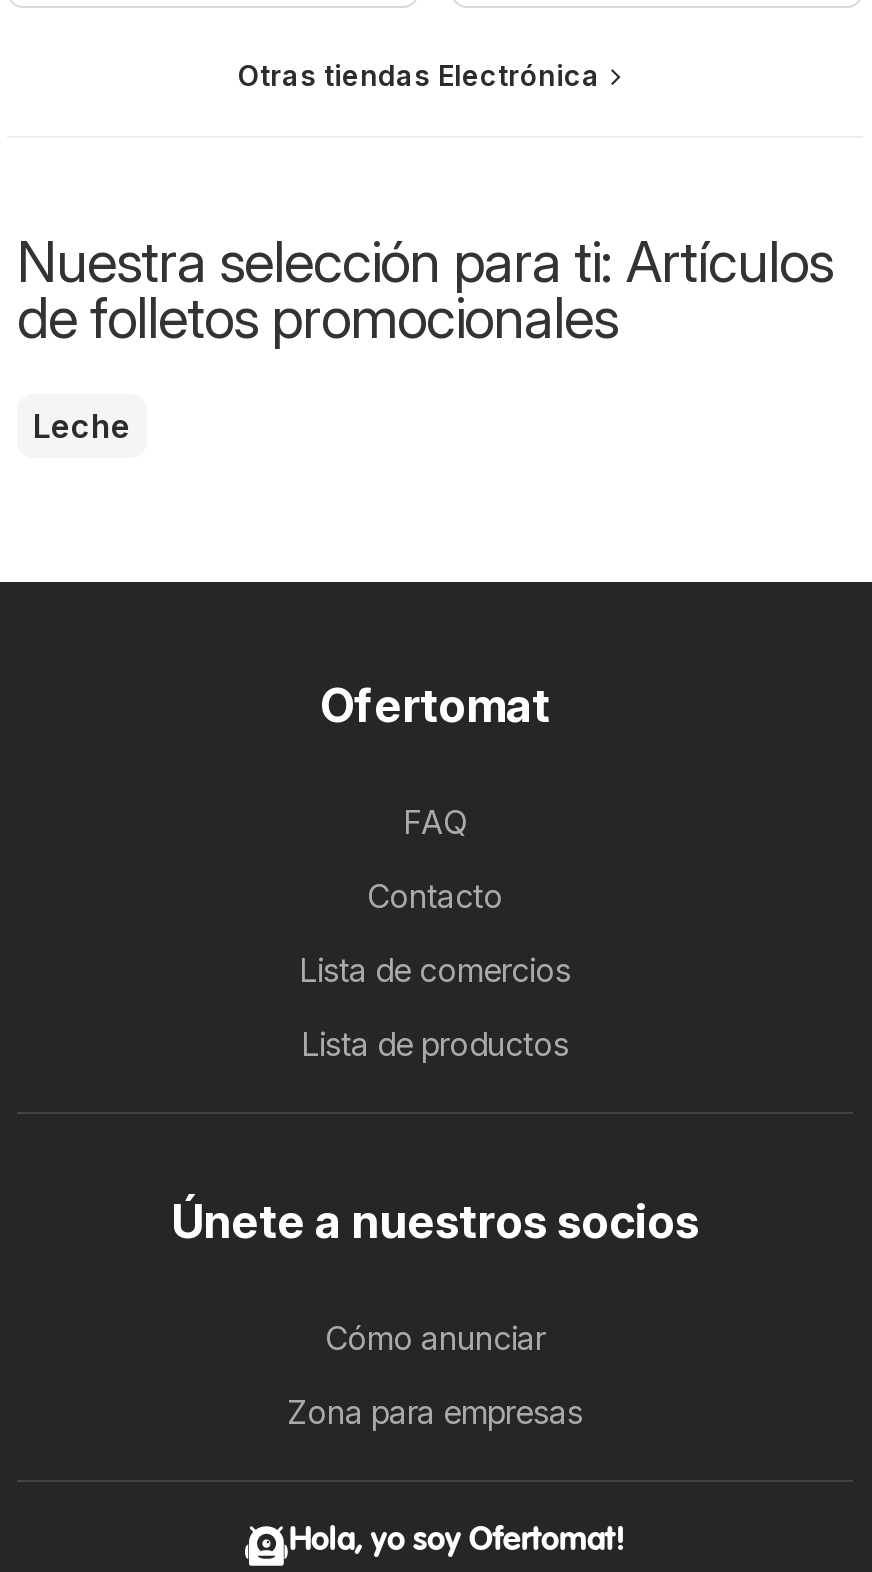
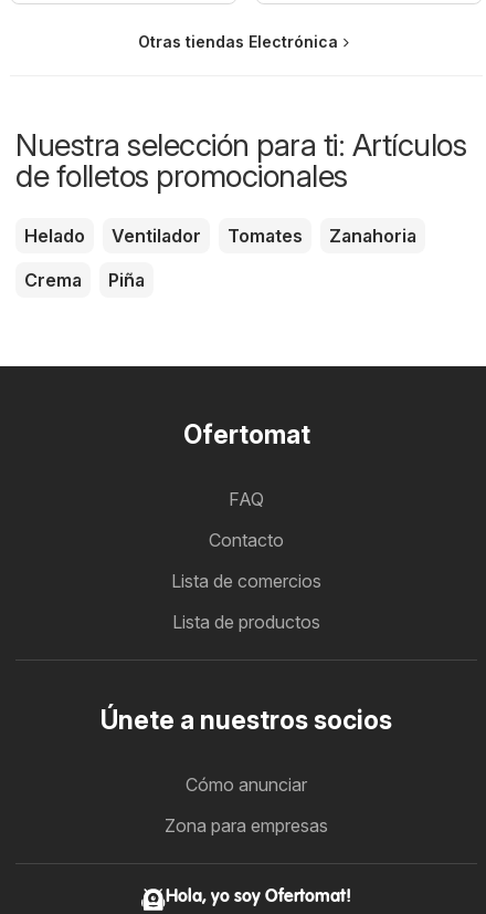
- Leche
+ Helado
+ Ventilador
+ Tomates
+ Zanahoria
+ Crema
+ Piña
